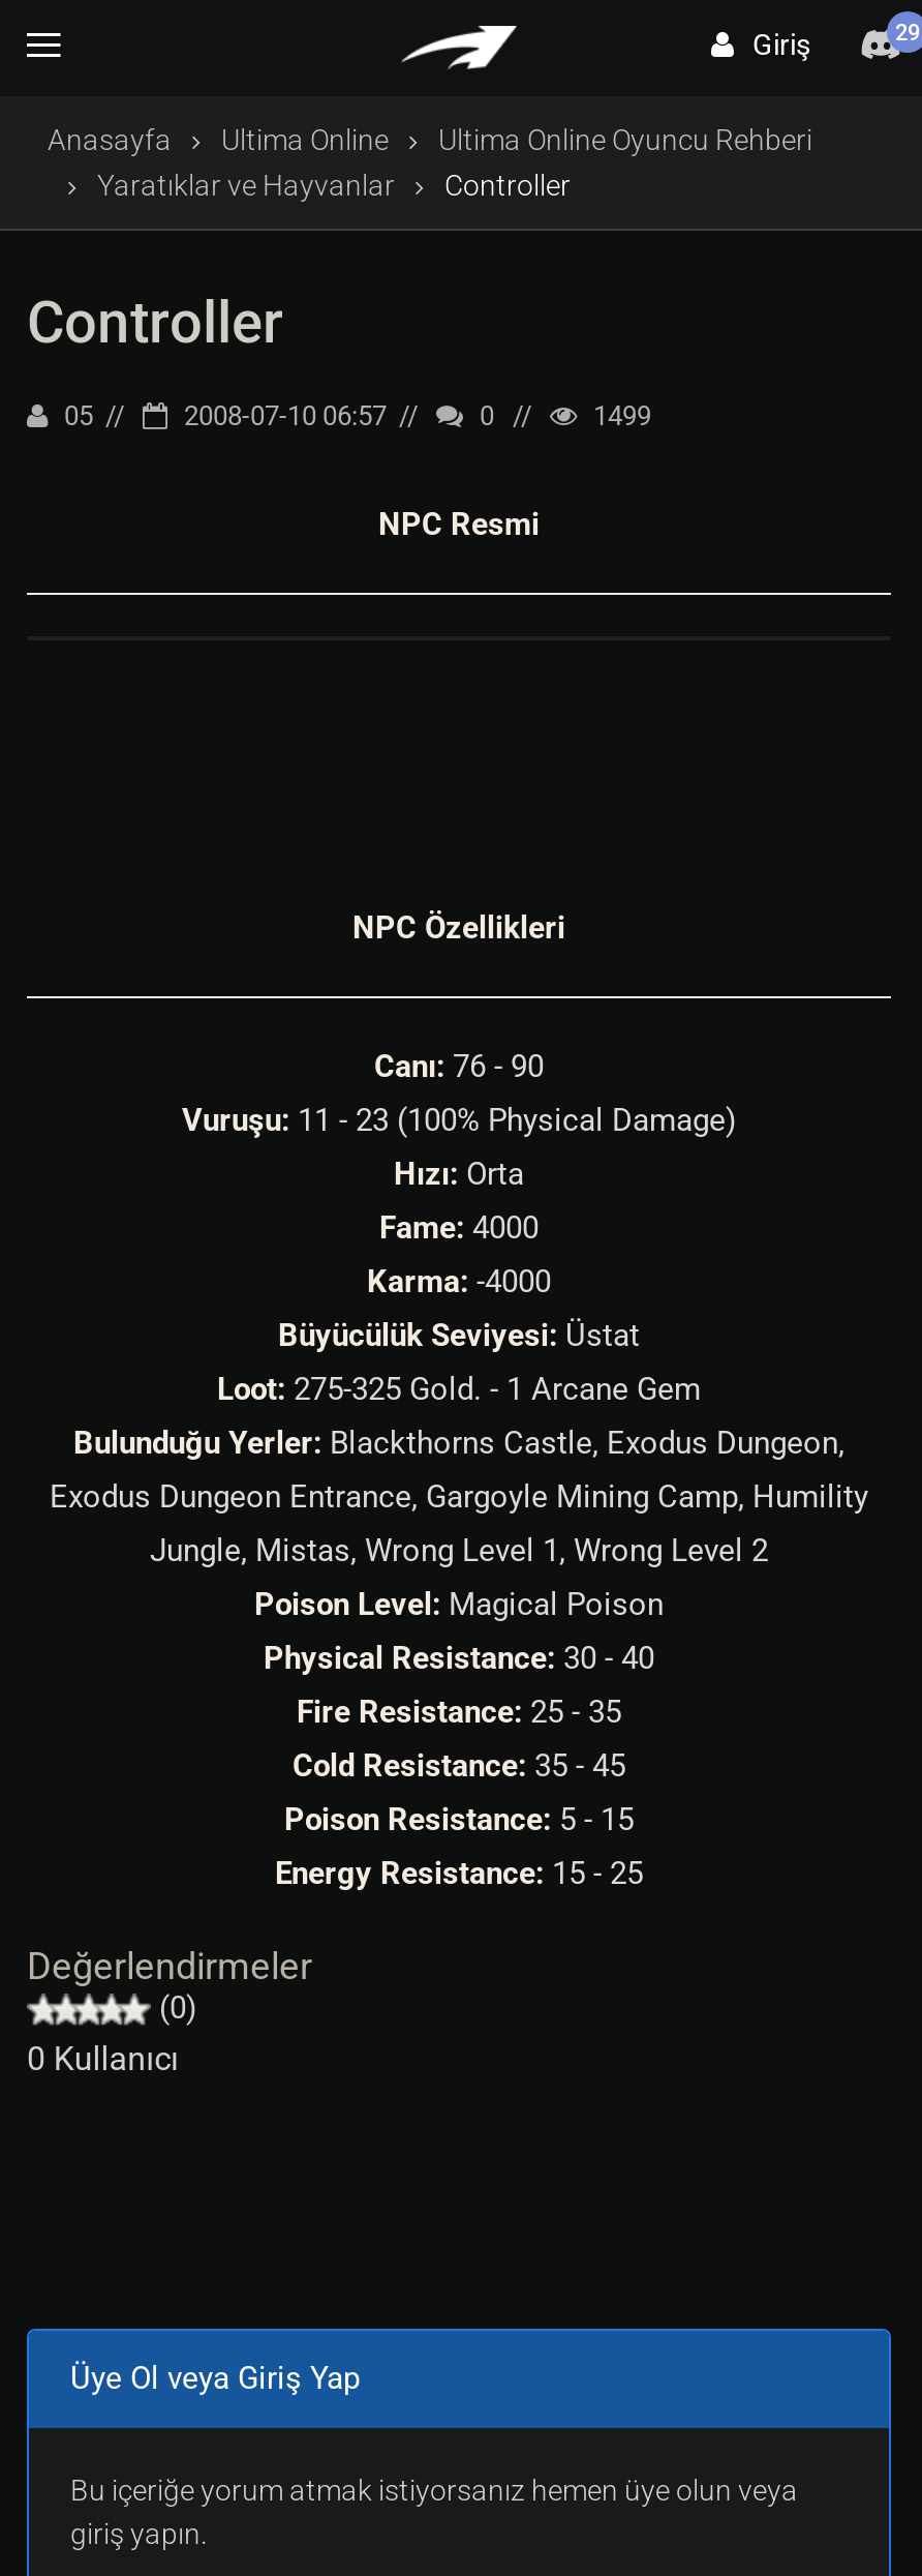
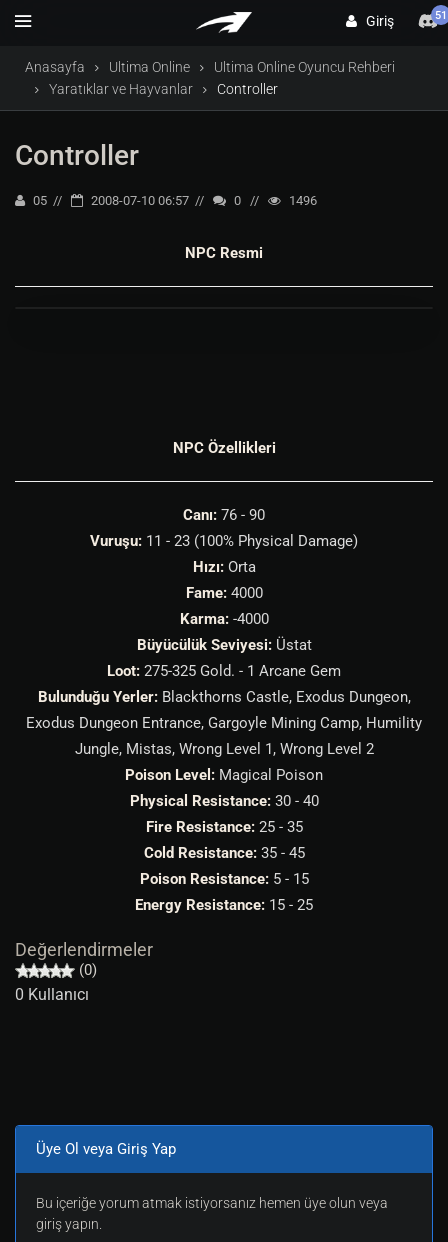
- 29
+ 51

- 1499
+ 1496
